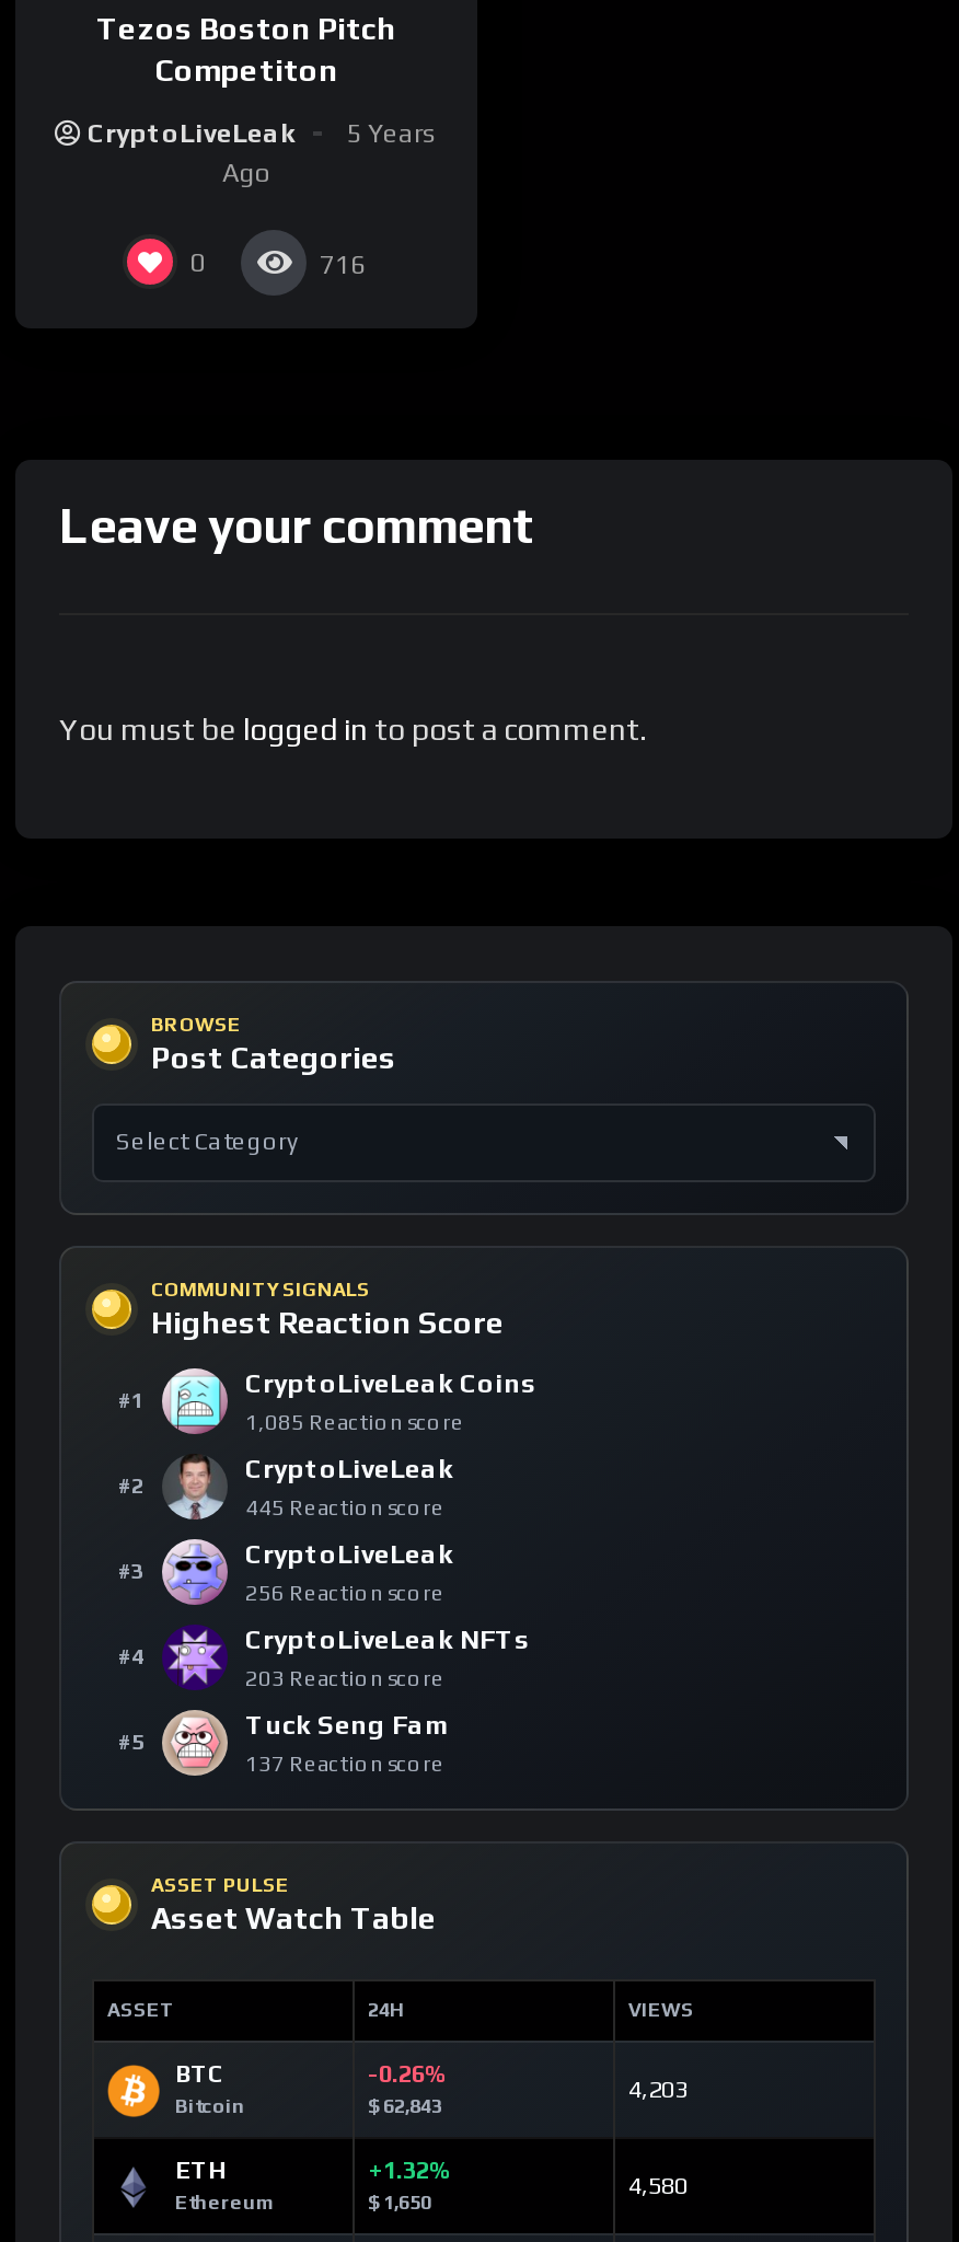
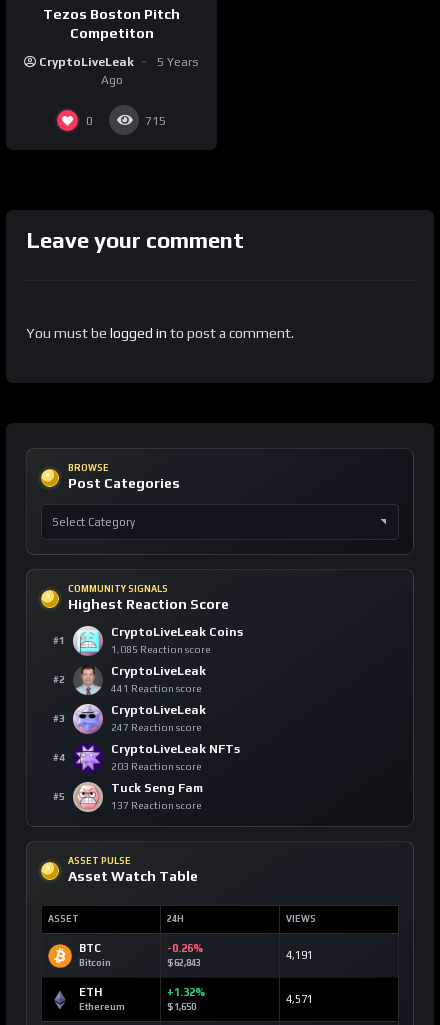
- 716
+ 715

- 445 Reaction score
+ 441 Reaction score

- 256 Reaction score
+ 247 Reaction score

- 4,203
+ 4,191

- 4,580
+ 4,571
